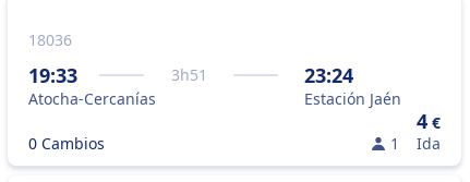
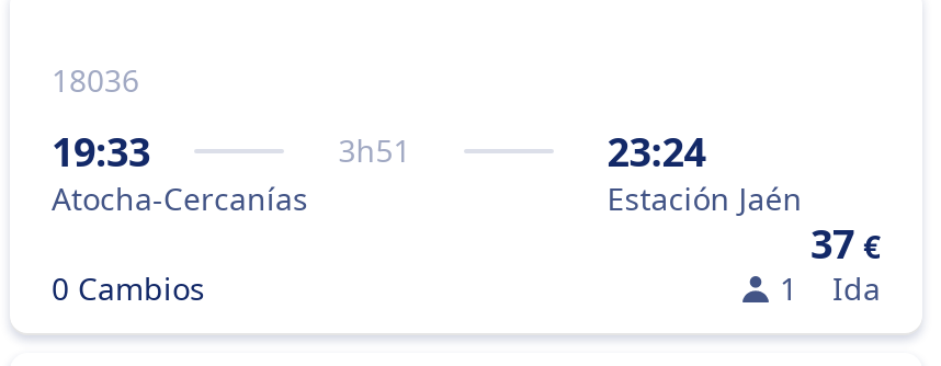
- 4 €
+ 37 €
